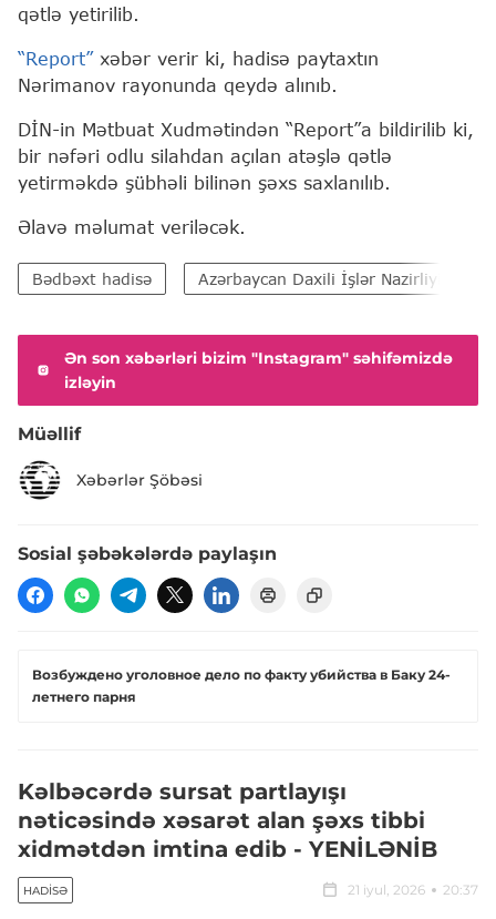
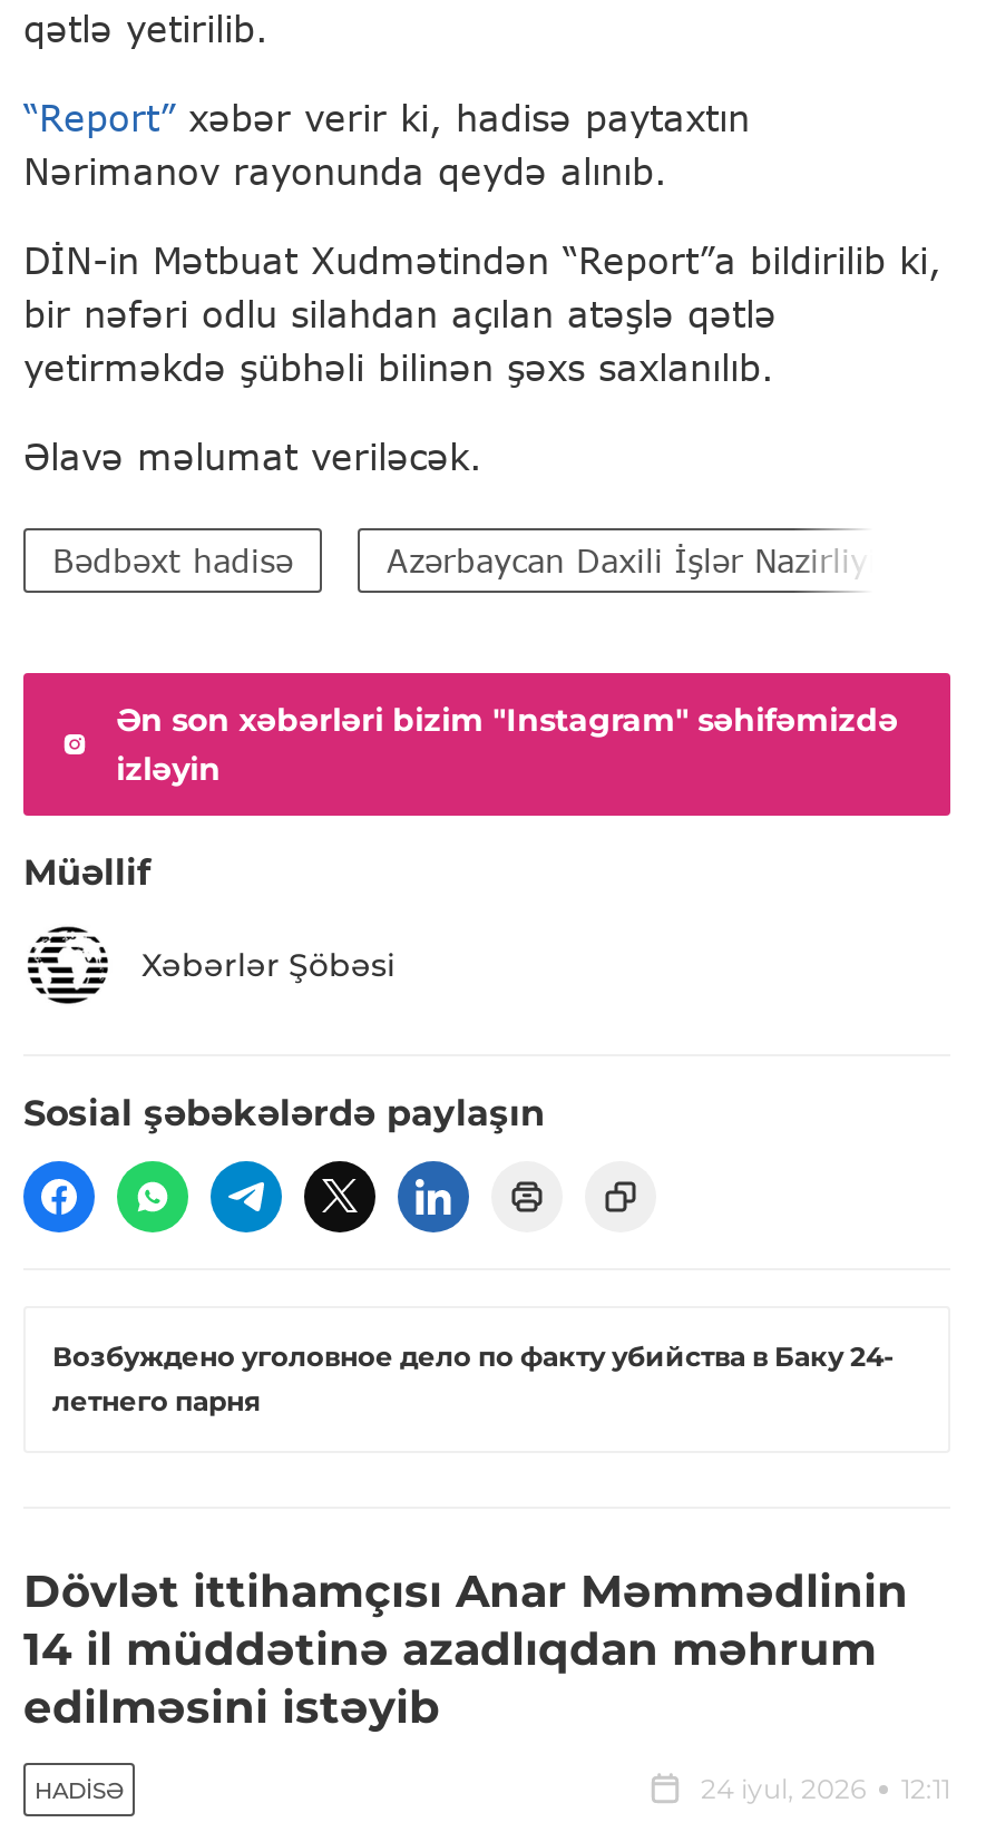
- Kəlbəcərdə sursat partlayışı
- nəticəsində xəsarət alan şəxs tibbi
- xidmətdən imtina edib - YENİLƏNİB
+ Dövlət ittihamçısı Anar Məmmədlinin
+ 14 il müddətinə azadlıqdan məhrum
+ edilməsini istəyib

- 21 iyul, 2026
- 20:37
+ 24 iyul, 2026
+ 12:11
